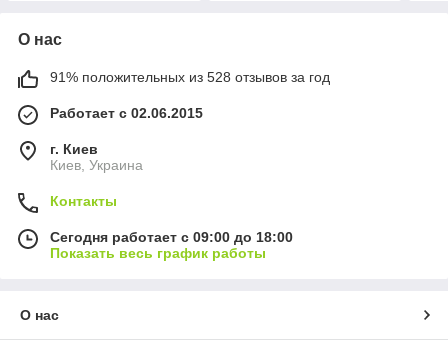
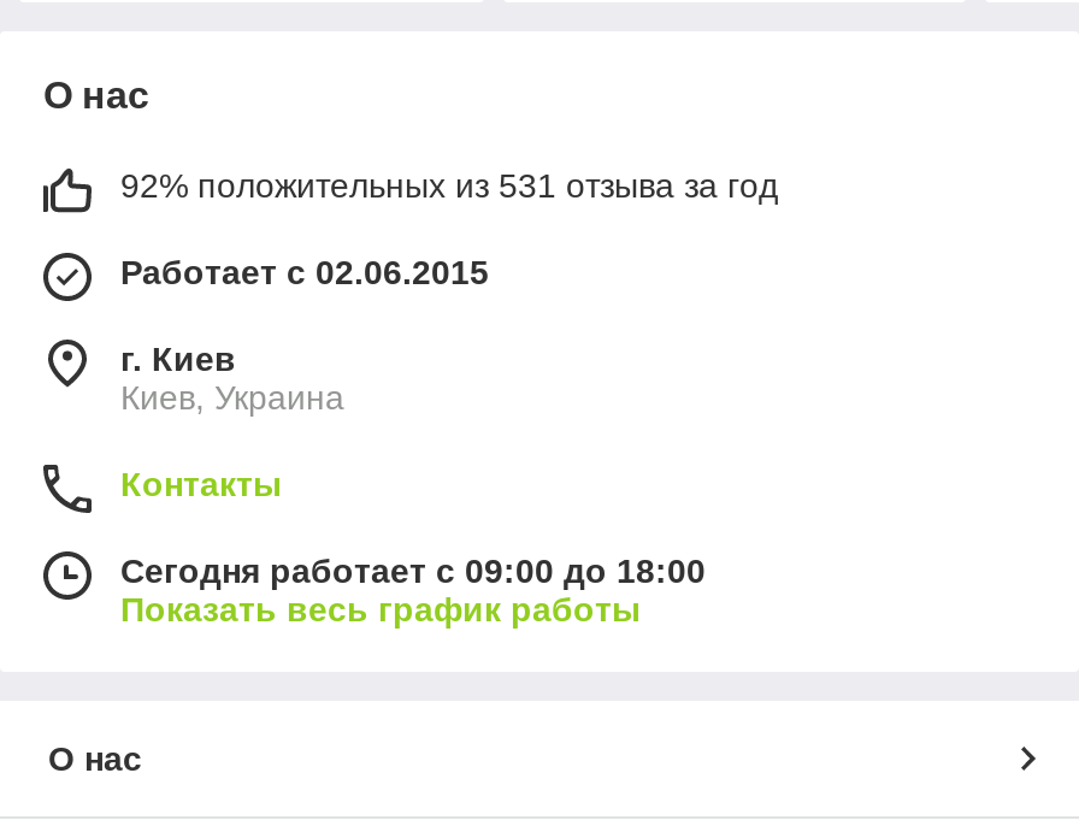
- 91% положительных из 528 отзывов за год
+ 92% положительных из 531 отзыва за год
